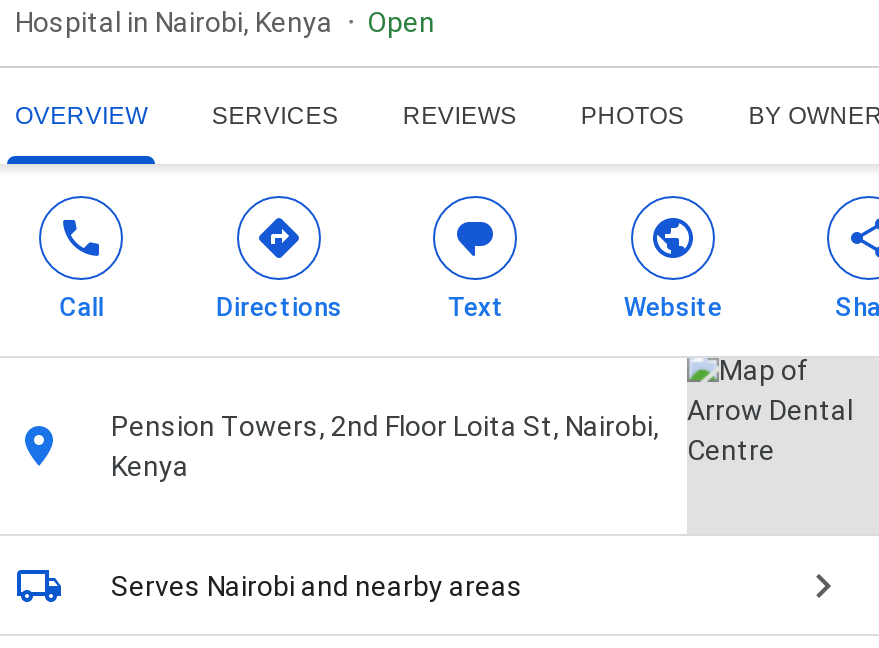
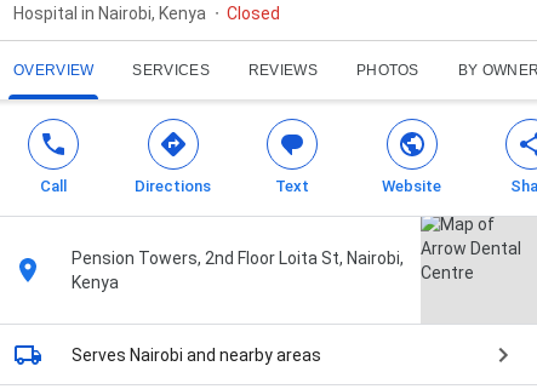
- Open
+ Closed
